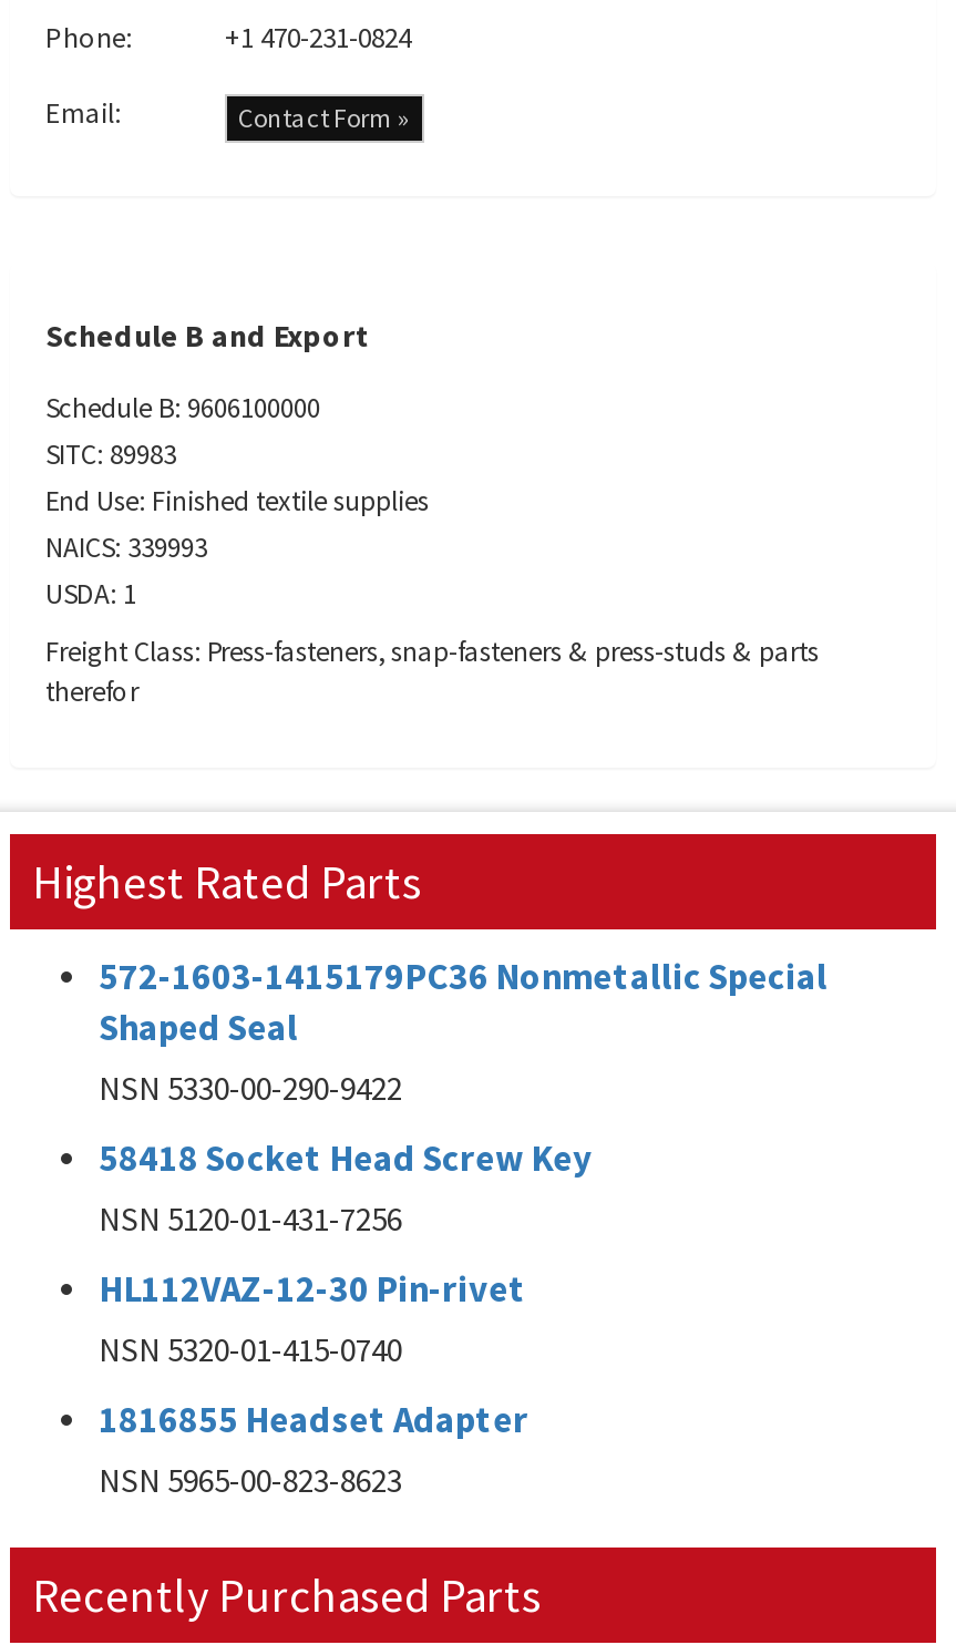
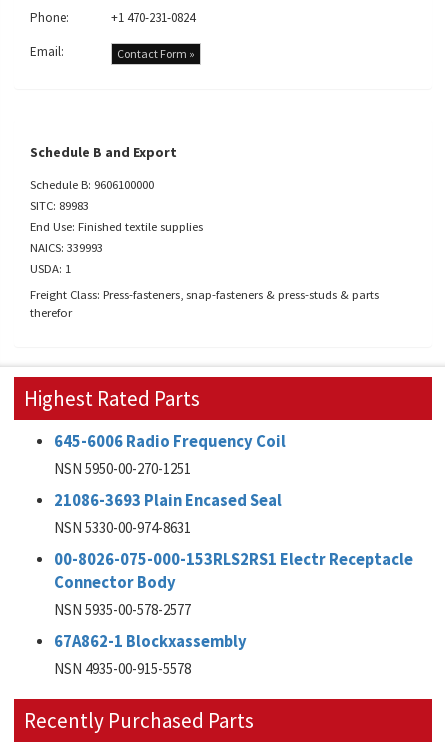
- 572-1603-1415179PC36 Nonmetallic Special
- Shaped Seal
- NSN 5330-00-290-9422
+ 645-6006 Radio Frequency Coil
+ NSN 5950-00-270-1251

- 58418 Socket Head Screw Key
- NSN 5120-01-431-7256
+ 21086-3693 Plain Encased Seal
+ NSN 5330-00-974-8631

- HL112VAZ-12-30 Pin-rivet
- NSN 5320-01-415-0740
+ 00-8026-075-000-153RLS2RS1 Electr Receptacle
+ Connector Body
+ NSN 5935-00-578-2577

- 1816855 Headset Adapter
- NSN 5965-00-823-8623
+ 67A862-1 Blockxassembly
+ NSN 4935-00-915-5578
